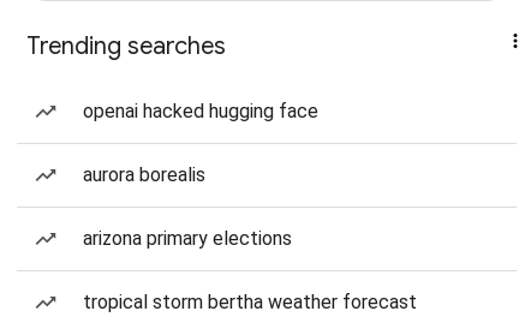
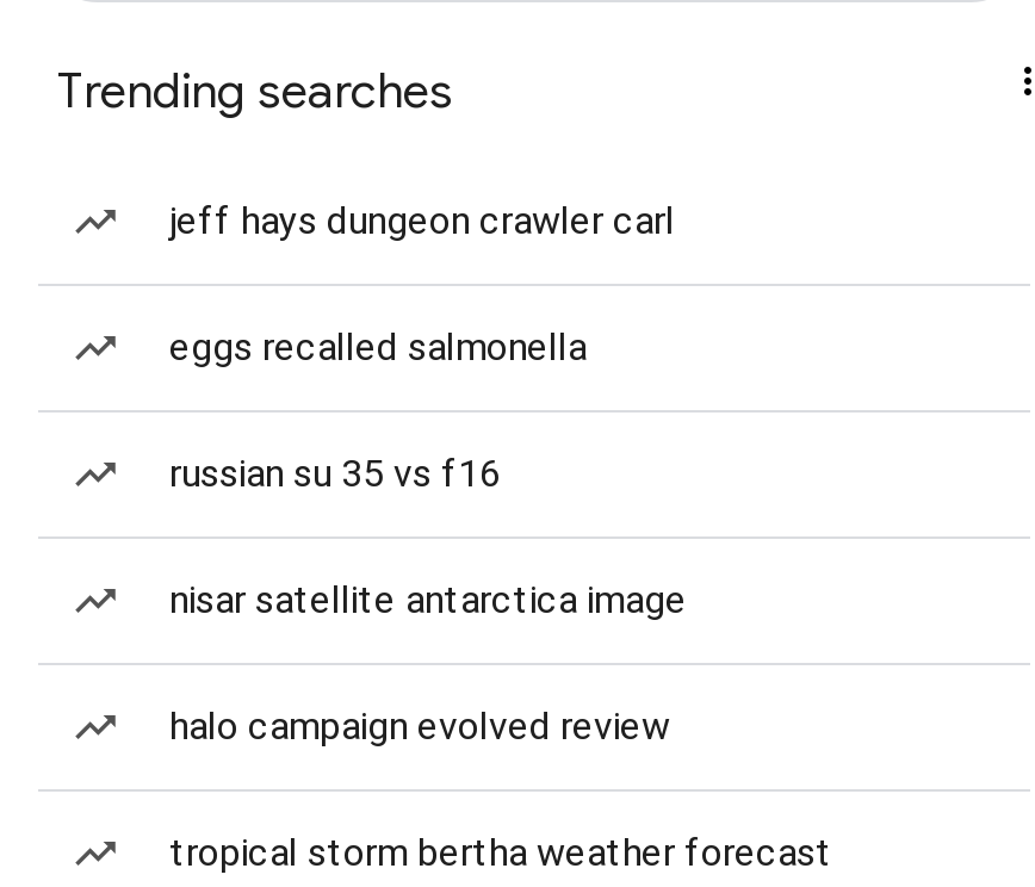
- openai hacked hugging face
- aurora borealis
- arizona primary elections
+ jeff hays dungeon crawler carl
+ eggs recalled salmonella
+ russian su 35 vs f16
+ nisar satellite antarctica image
+ halo campaign evolved review
